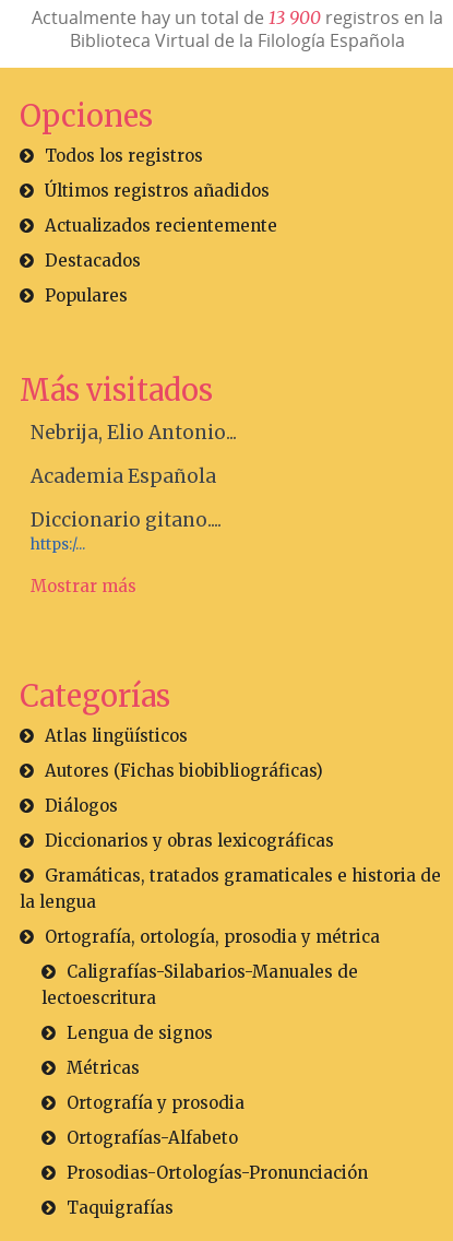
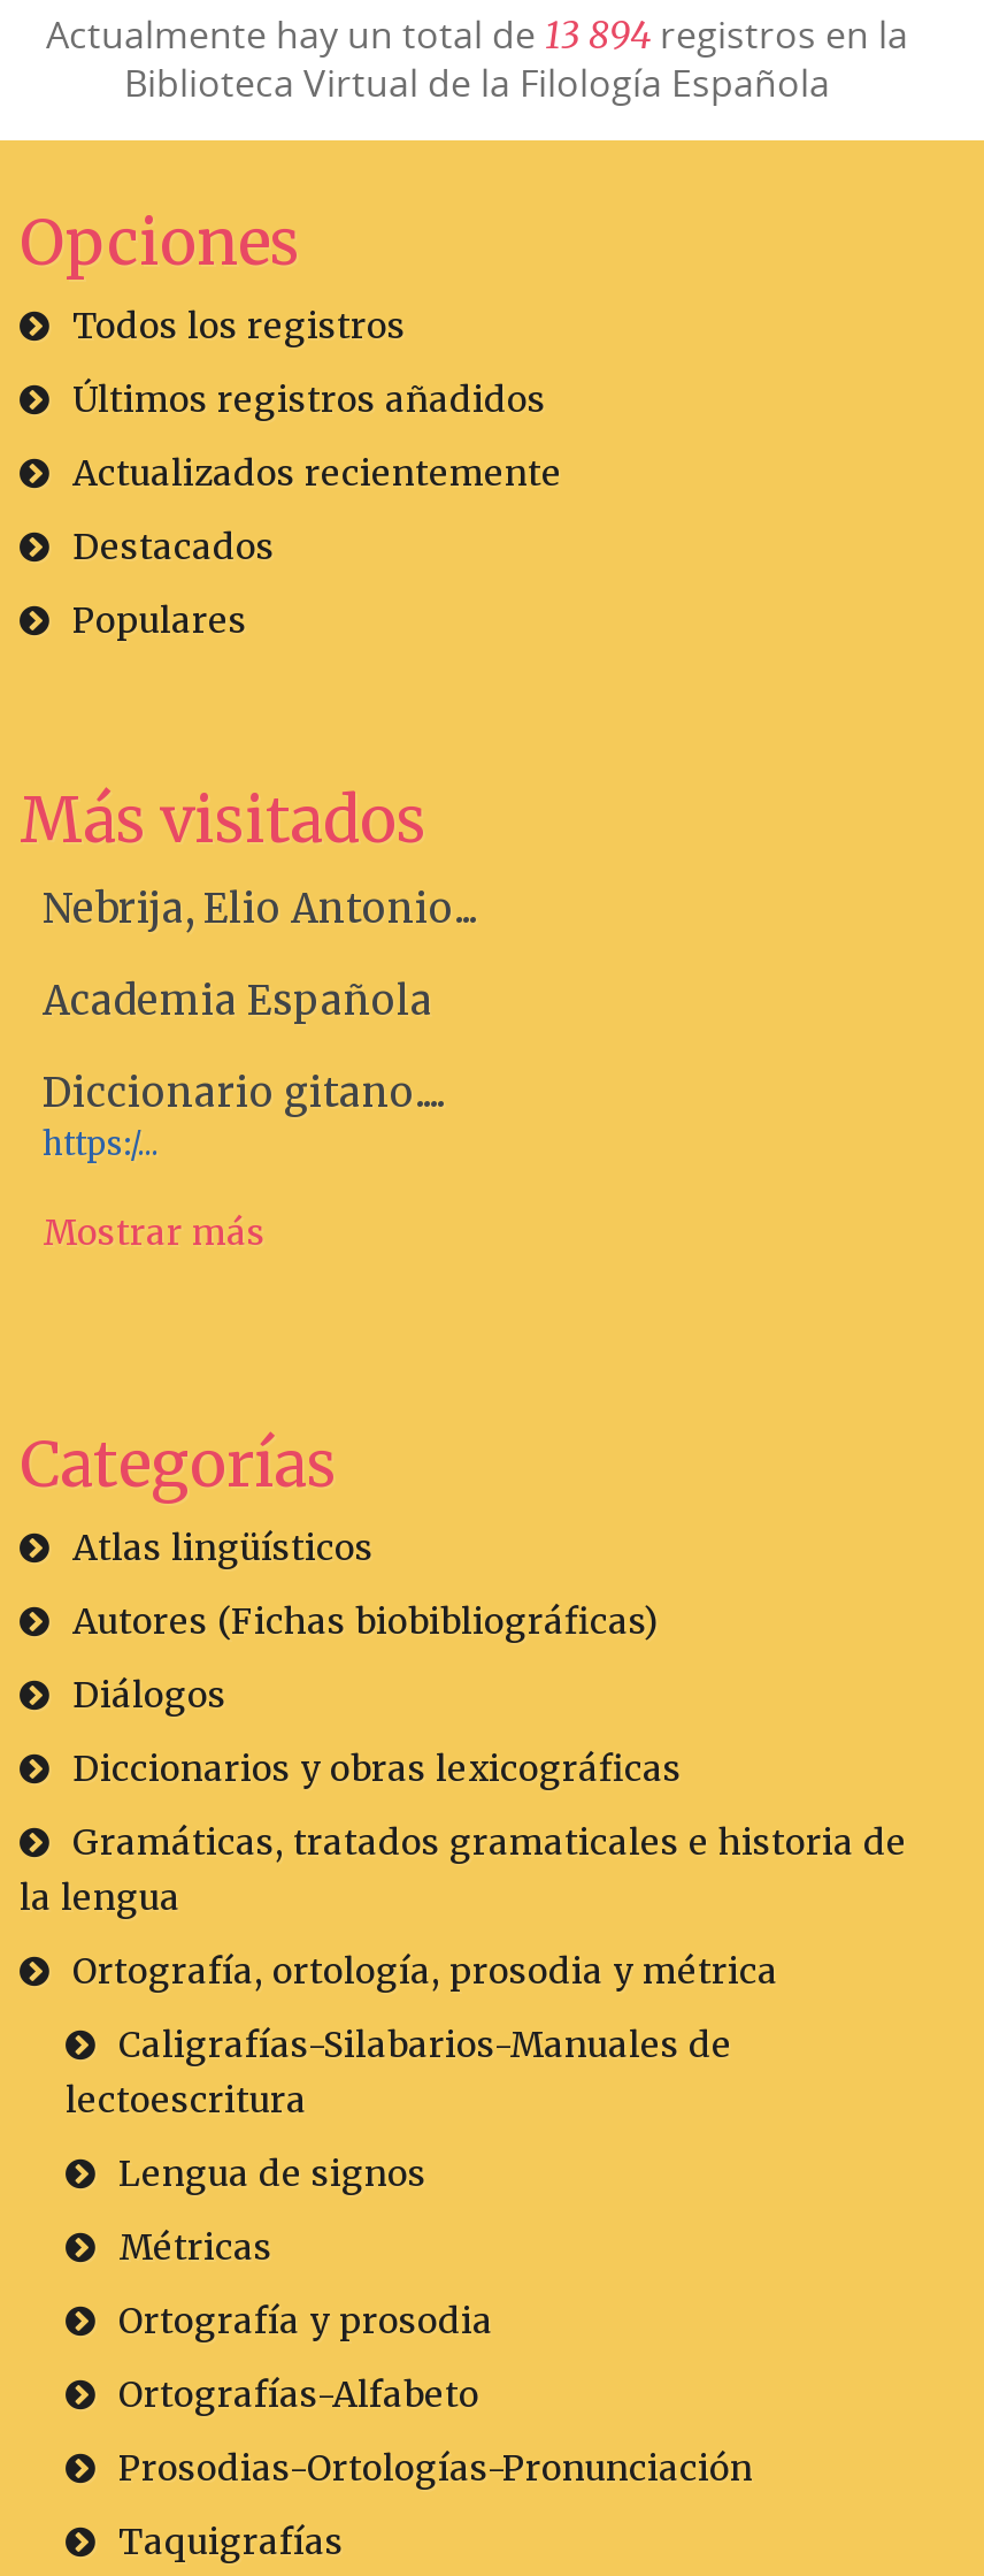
- Actualmente hay un total de 13 900 registros en la
+ Actualmente hay un total de 13 894 registros en la
